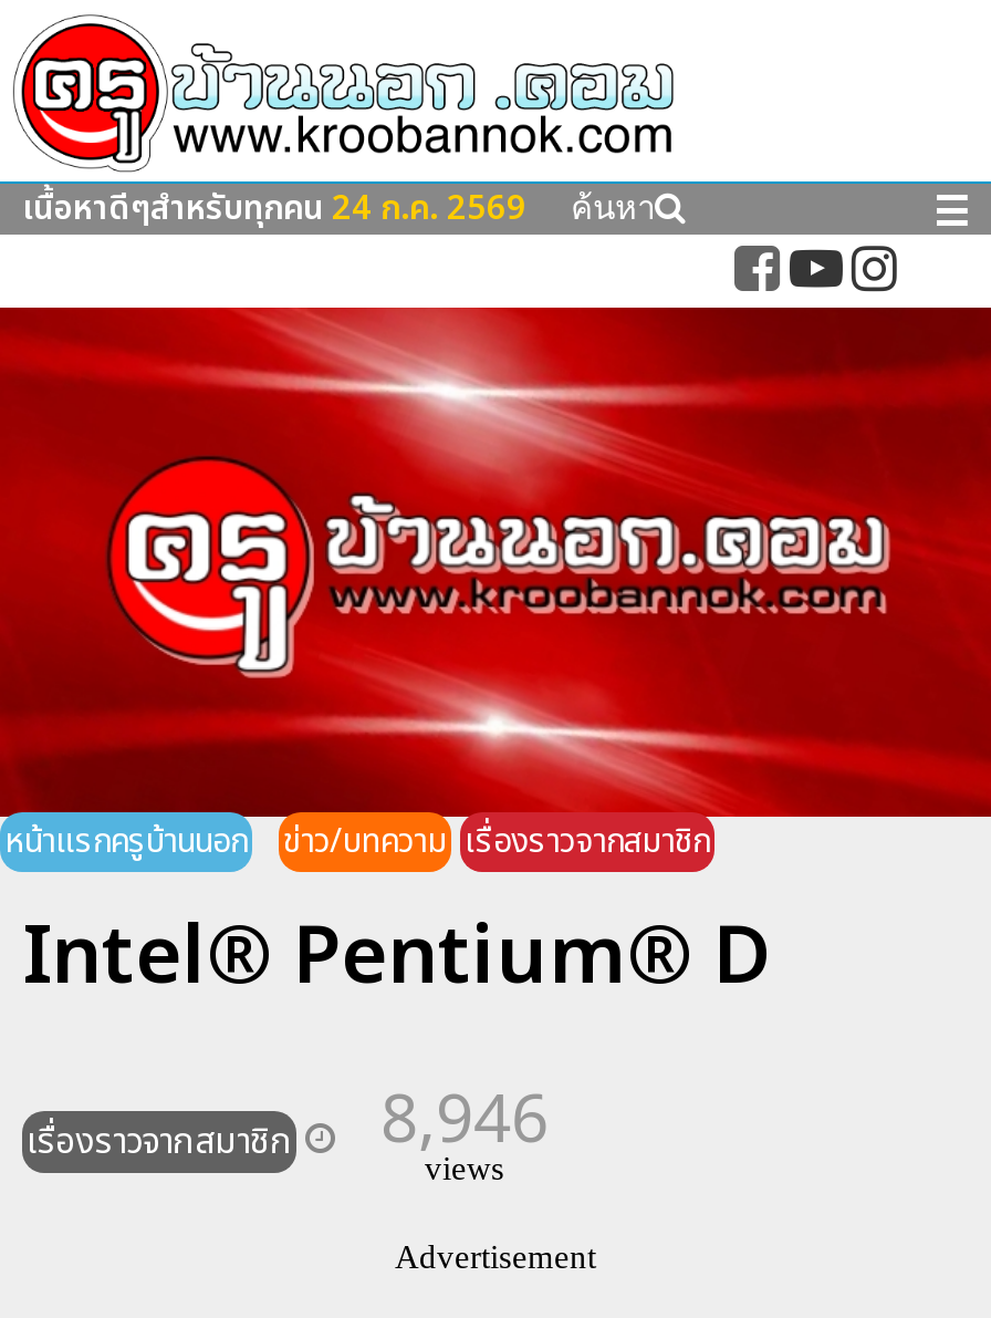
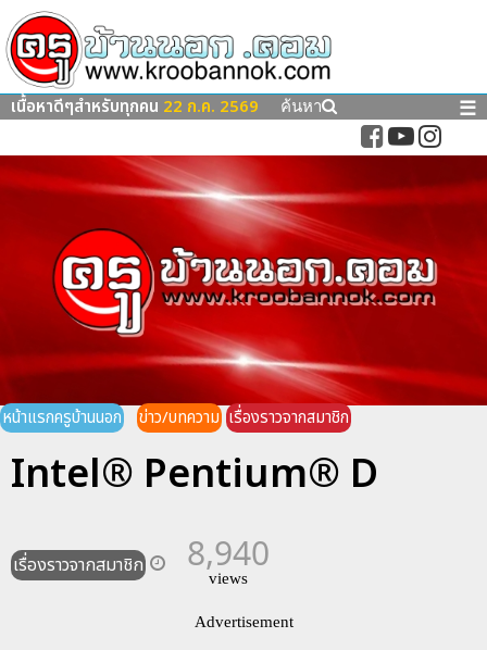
- เนื้อหาดีๆสำหรับทุกคน 24 ก.ค. 2569
+ เนื้อหาดีๆสำหรับทุกคน 22 ก.ค. 2569

- เรื่องราวจากสมาชิก 8,946
+ เรื่องราวจากสมาชิก 8,940
